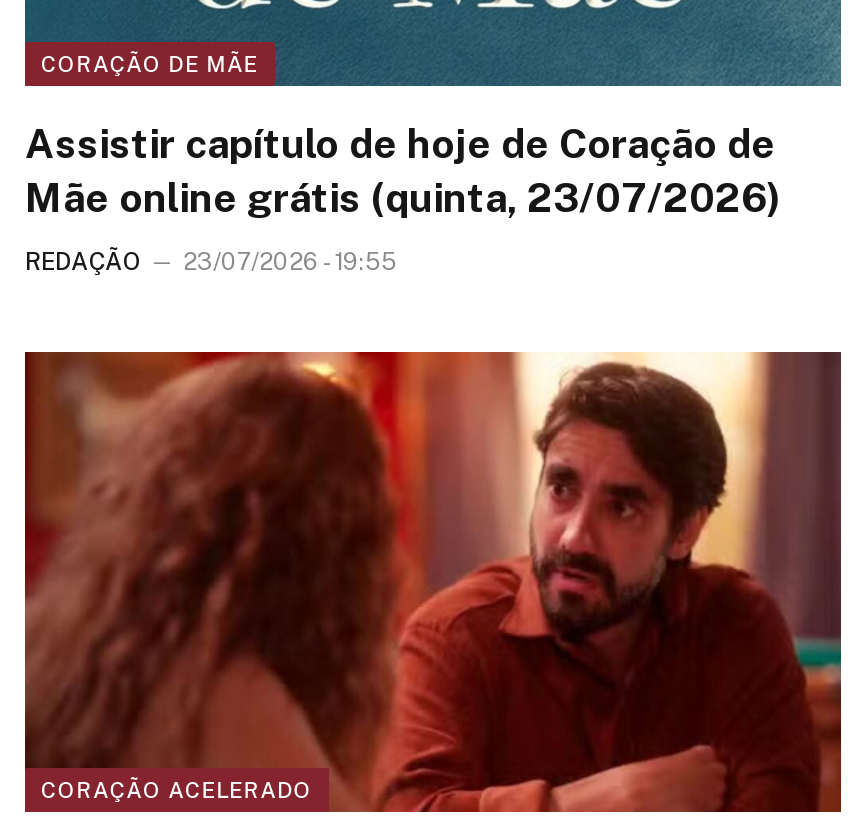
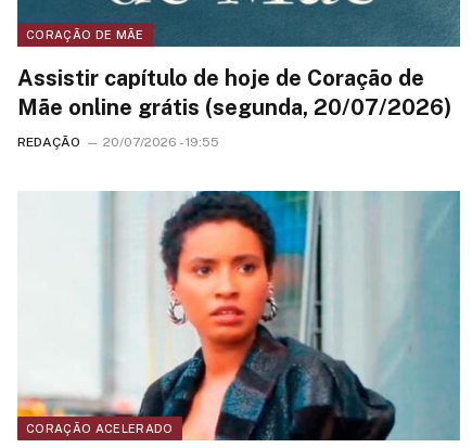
- Mãe online grátis (quinta, 23/07/2026)
+ Mãe online grátis (segunda, 20/07/2026)

- REDAÇÃO 23/07/2026 - 19:55
+ REDAÇÃO 20/07/2026 - 19:55

- [image]
+ [image]
